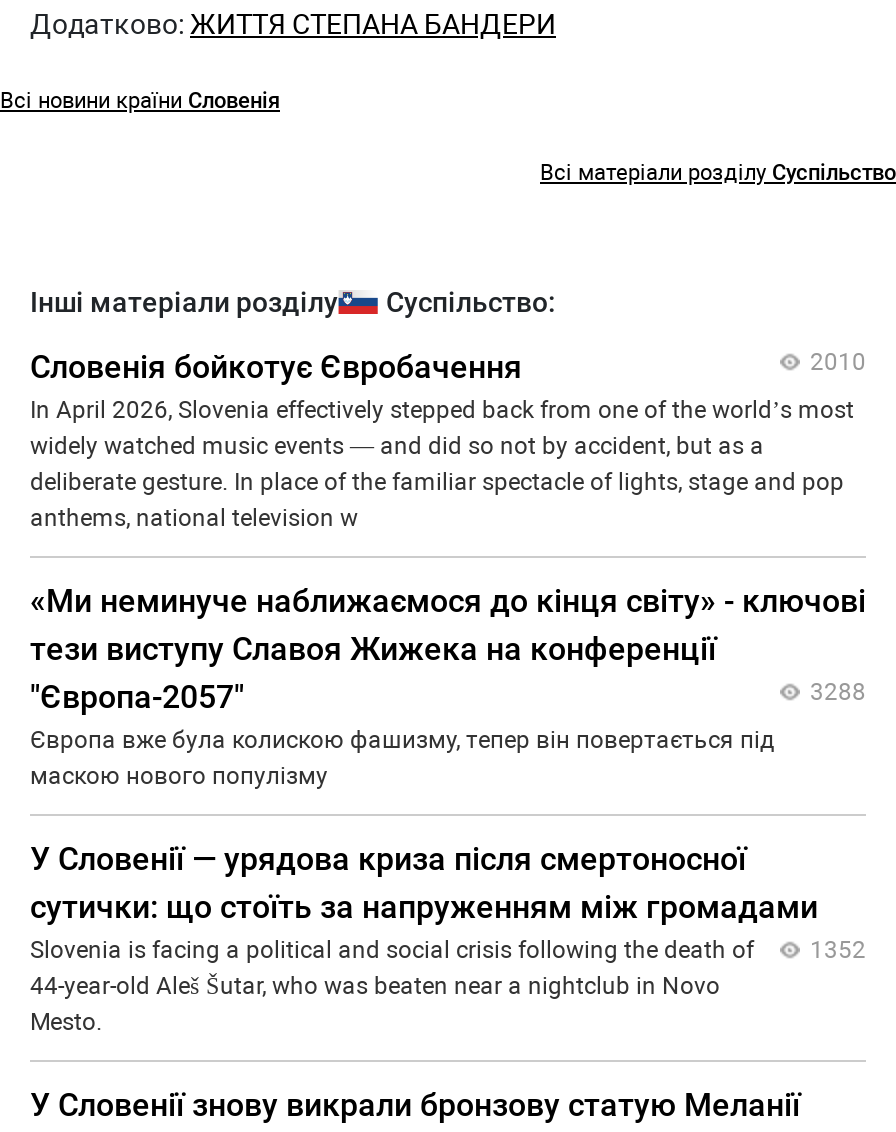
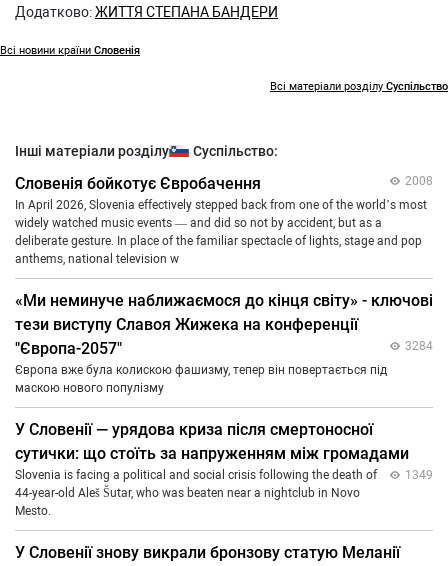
- 2010
+ 2008

- 3288
+ 3284

- Slovenia is facing a political and social crisis following the death of 1352
+ Slovenia is facing a political and social crisis following the death of 1349
